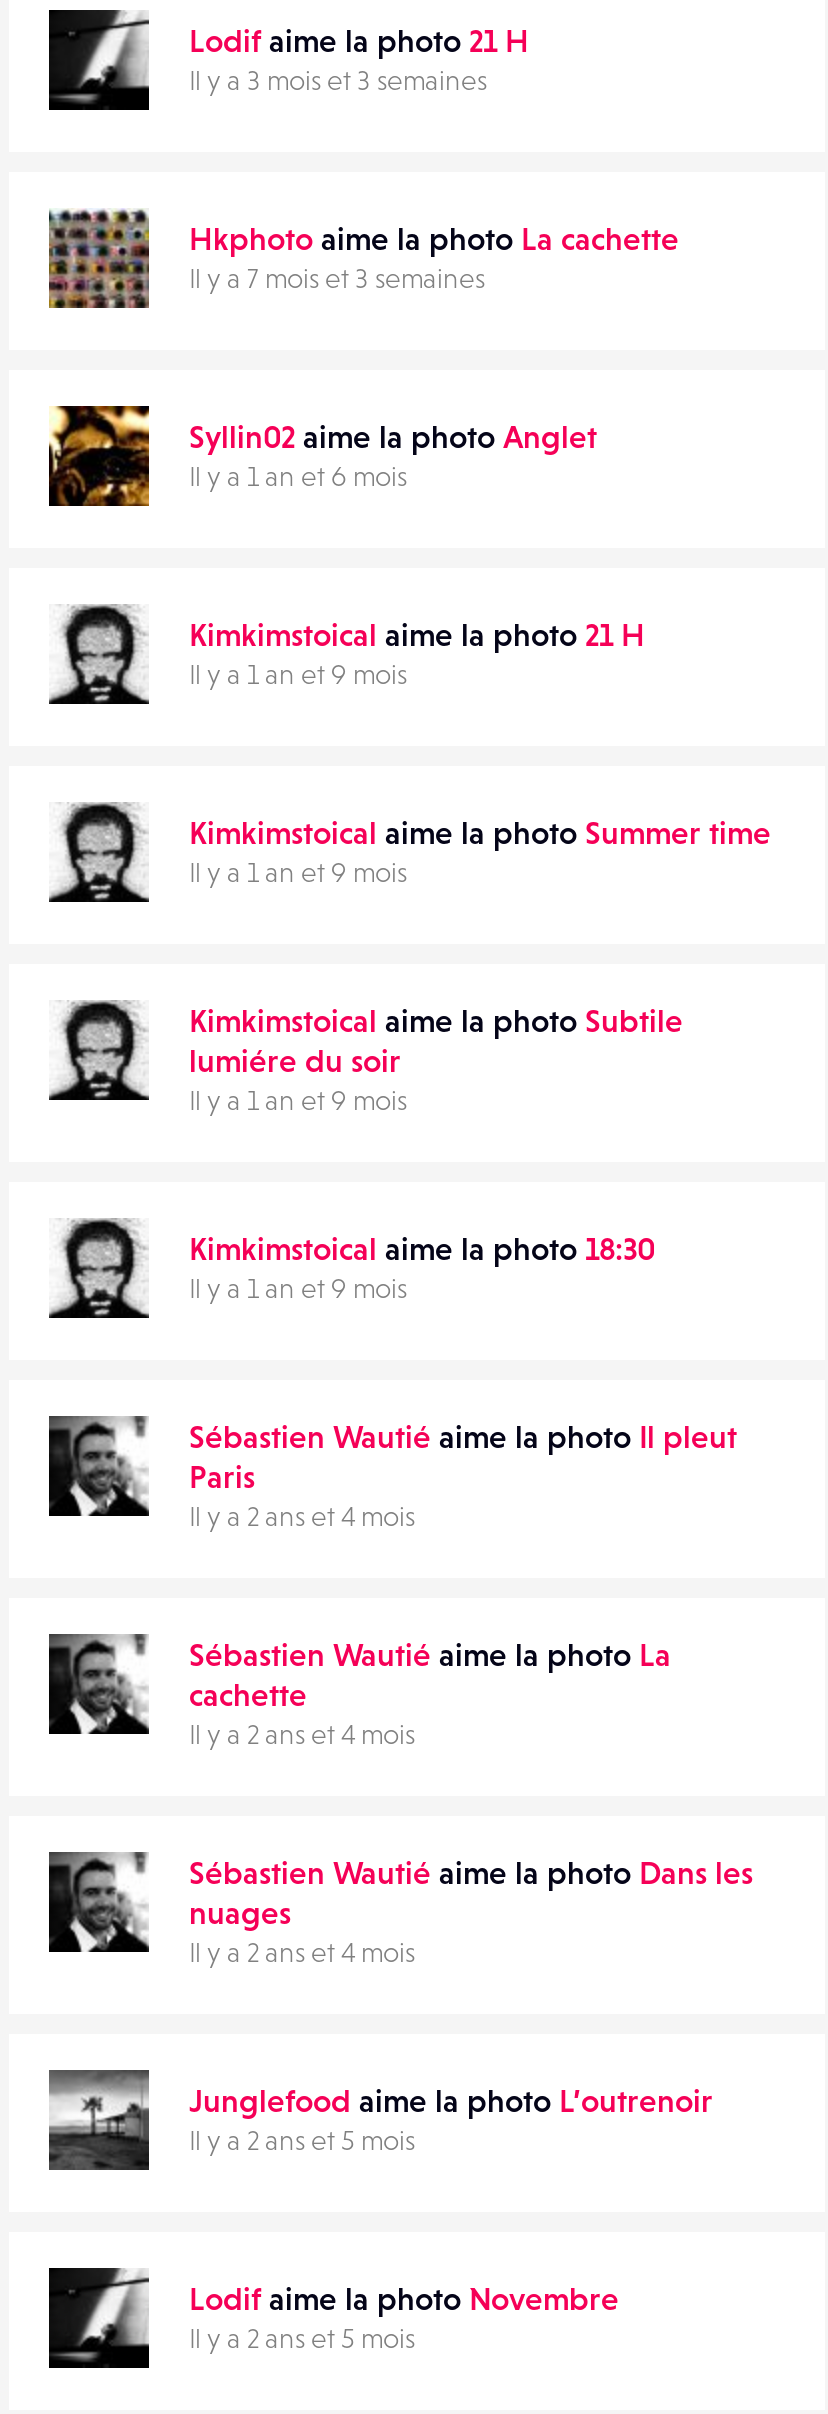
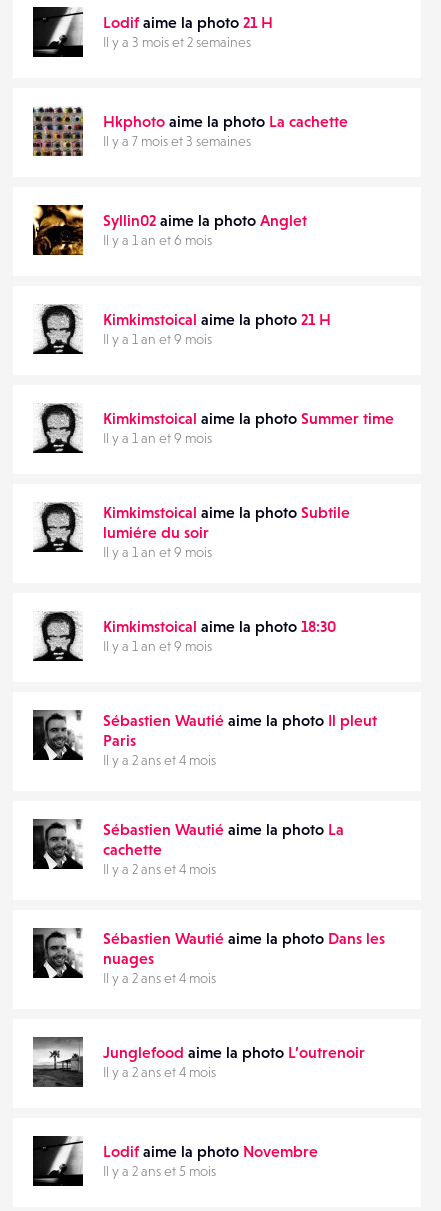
- Il y a 3 mois et 3 semaines
+ Il y a 3 mois et 2 semaines

- Il y a 2 ans et 5 mois
+ Il y a 2 ans et 4 mois
